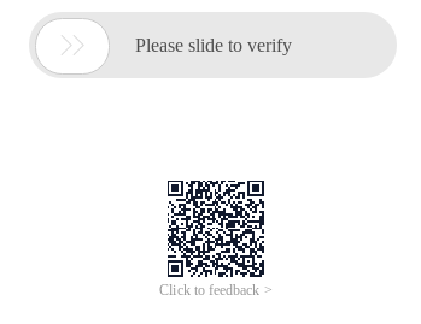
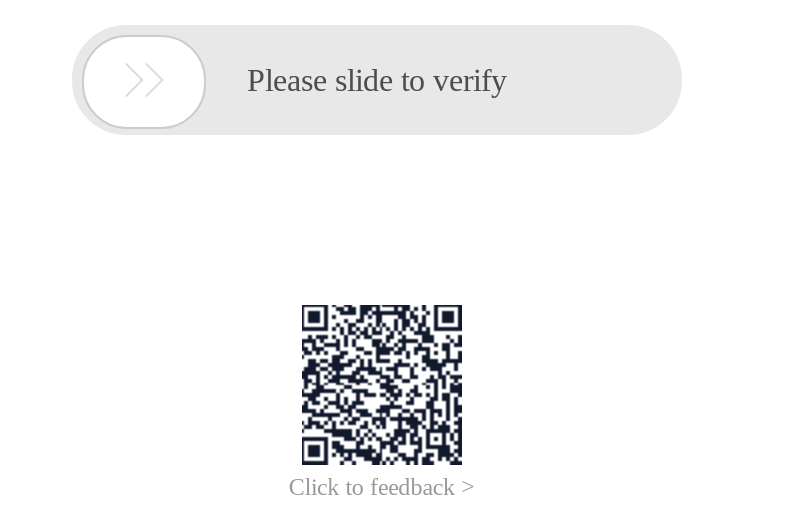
- [image]
+ [image]
